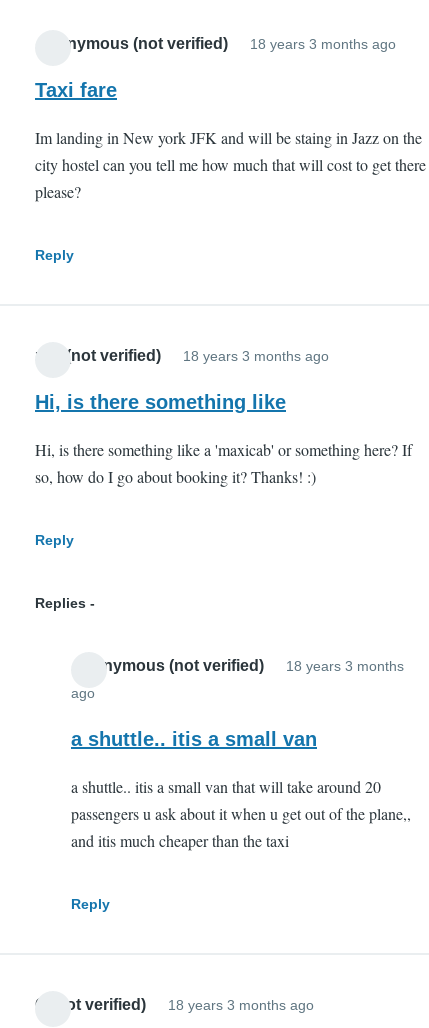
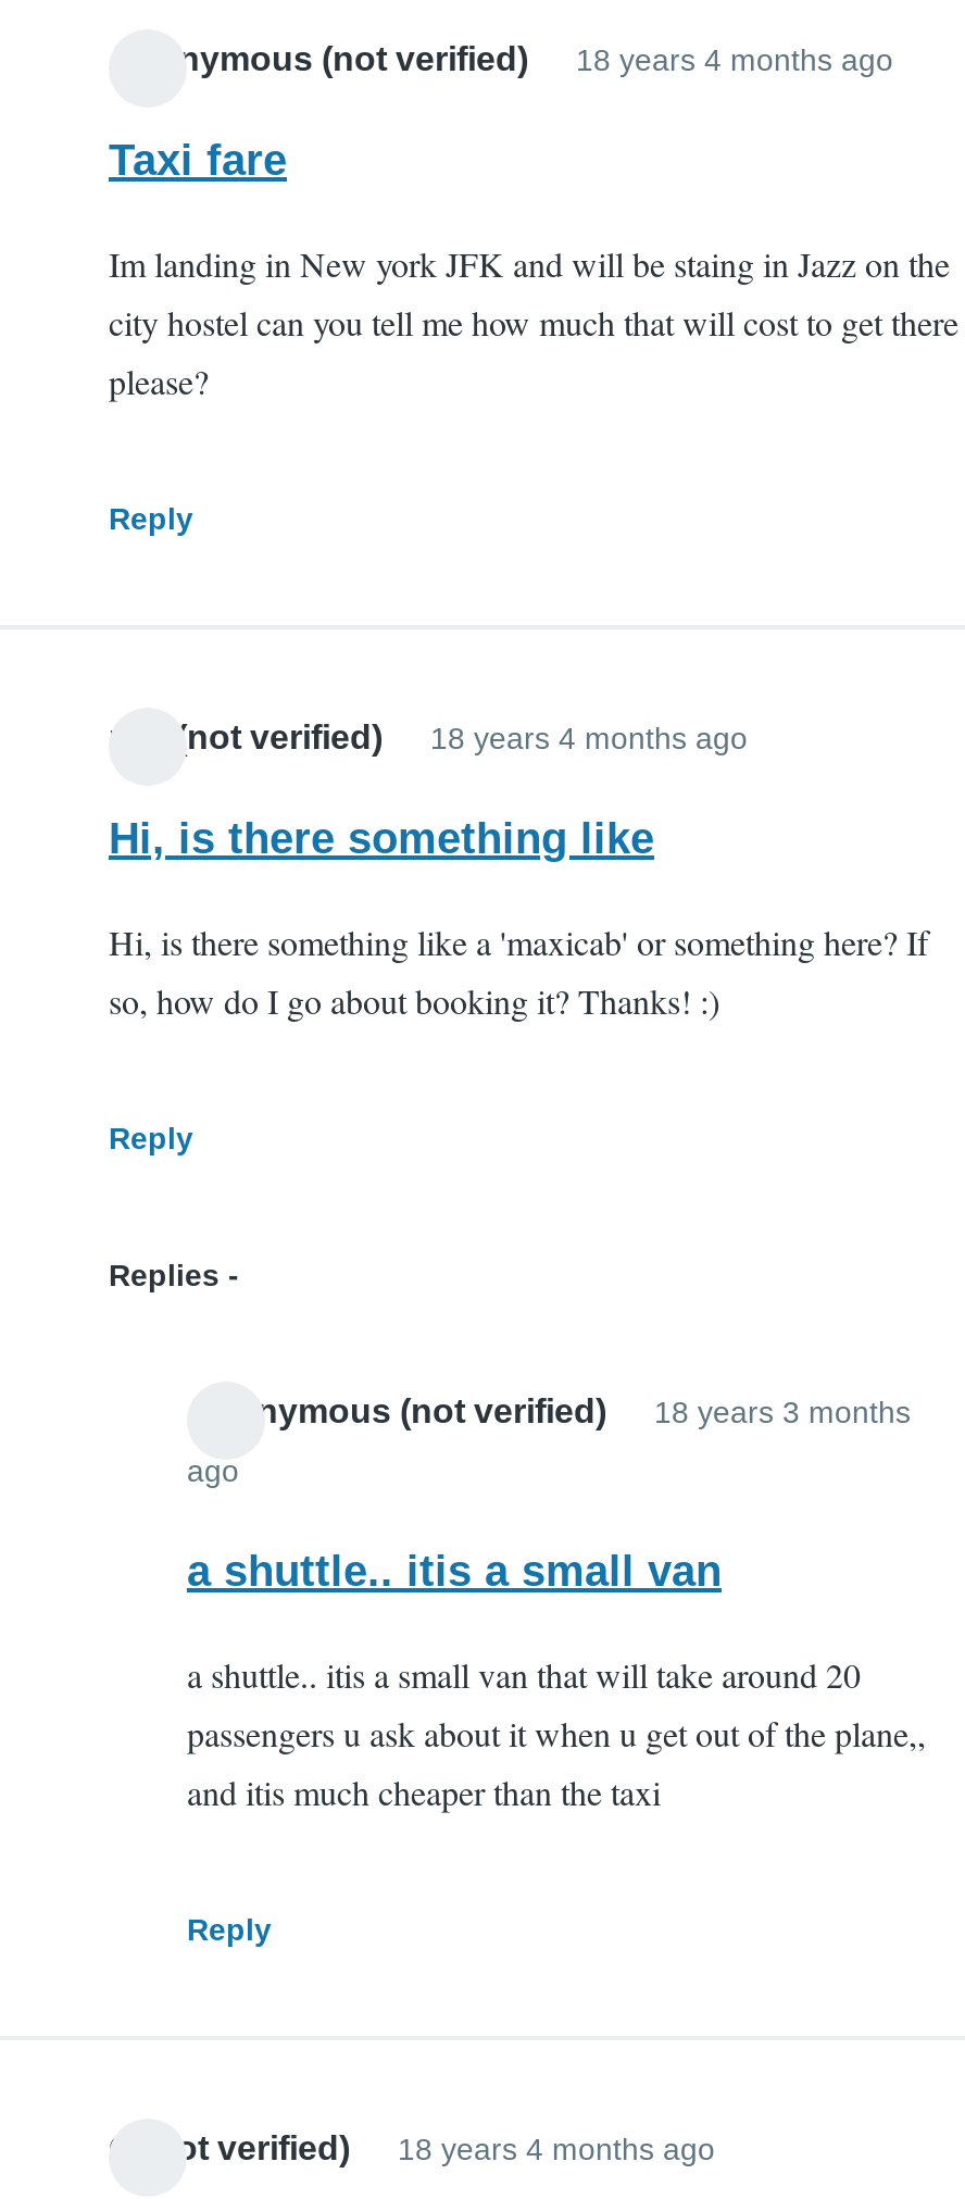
- 18 years 3 months ago
+ 18 years 4 months ago

- 18 years 3 months ago
+ 18 years 4 months ago

- 18 years 3 months ago
+ 18 years 4 months ago
